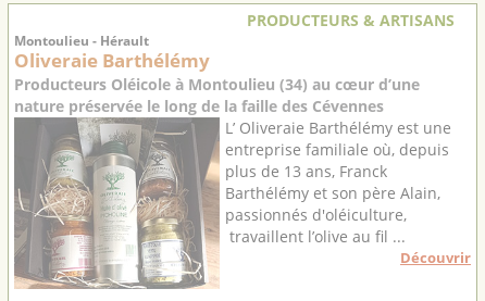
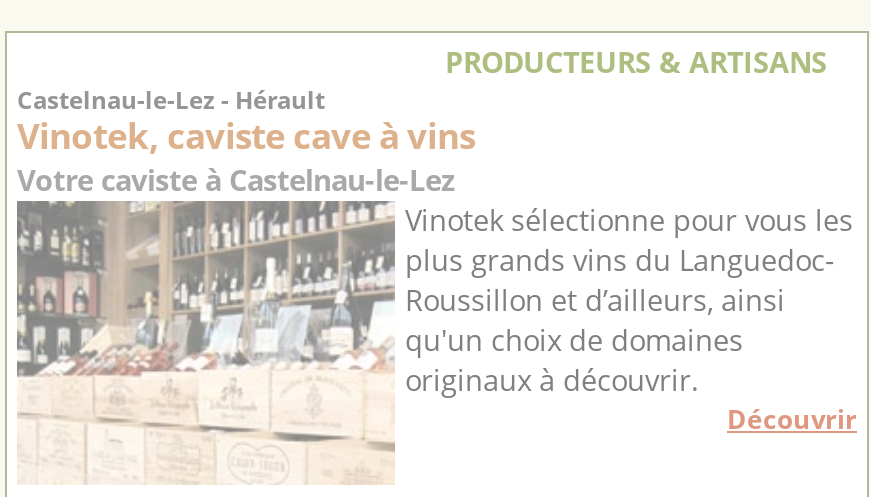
- [image]
- Montoulieu - Hérault
- Oliveraie Barthélémy
- Producteurs Oléicole à Montoulieu (34) au cœur d’une
- nature préservée le long de la faille des Cévennes
- L’ Oliveraie Barthélémy est une
- entreprise familiale où, depuis
- plus de 13 ans, Franck
- Barthélémy et son père Alain,
- passionnés d'oléiculture,
- travaillent l’olive au fil ...
+ [image]
+ Castelnau-le-Lez - Hérault
+ Vinotek, caviste cave à vins
+ Votre caviste à Castelnau-le-Lez
+ Vinotek sélectionne pour vous les
+ plus grands vins du Languedoc-
+ Roussillon et d’ailleurs, ainsi
+ qu'un choix de domaines
+ originaux à découvrir.
